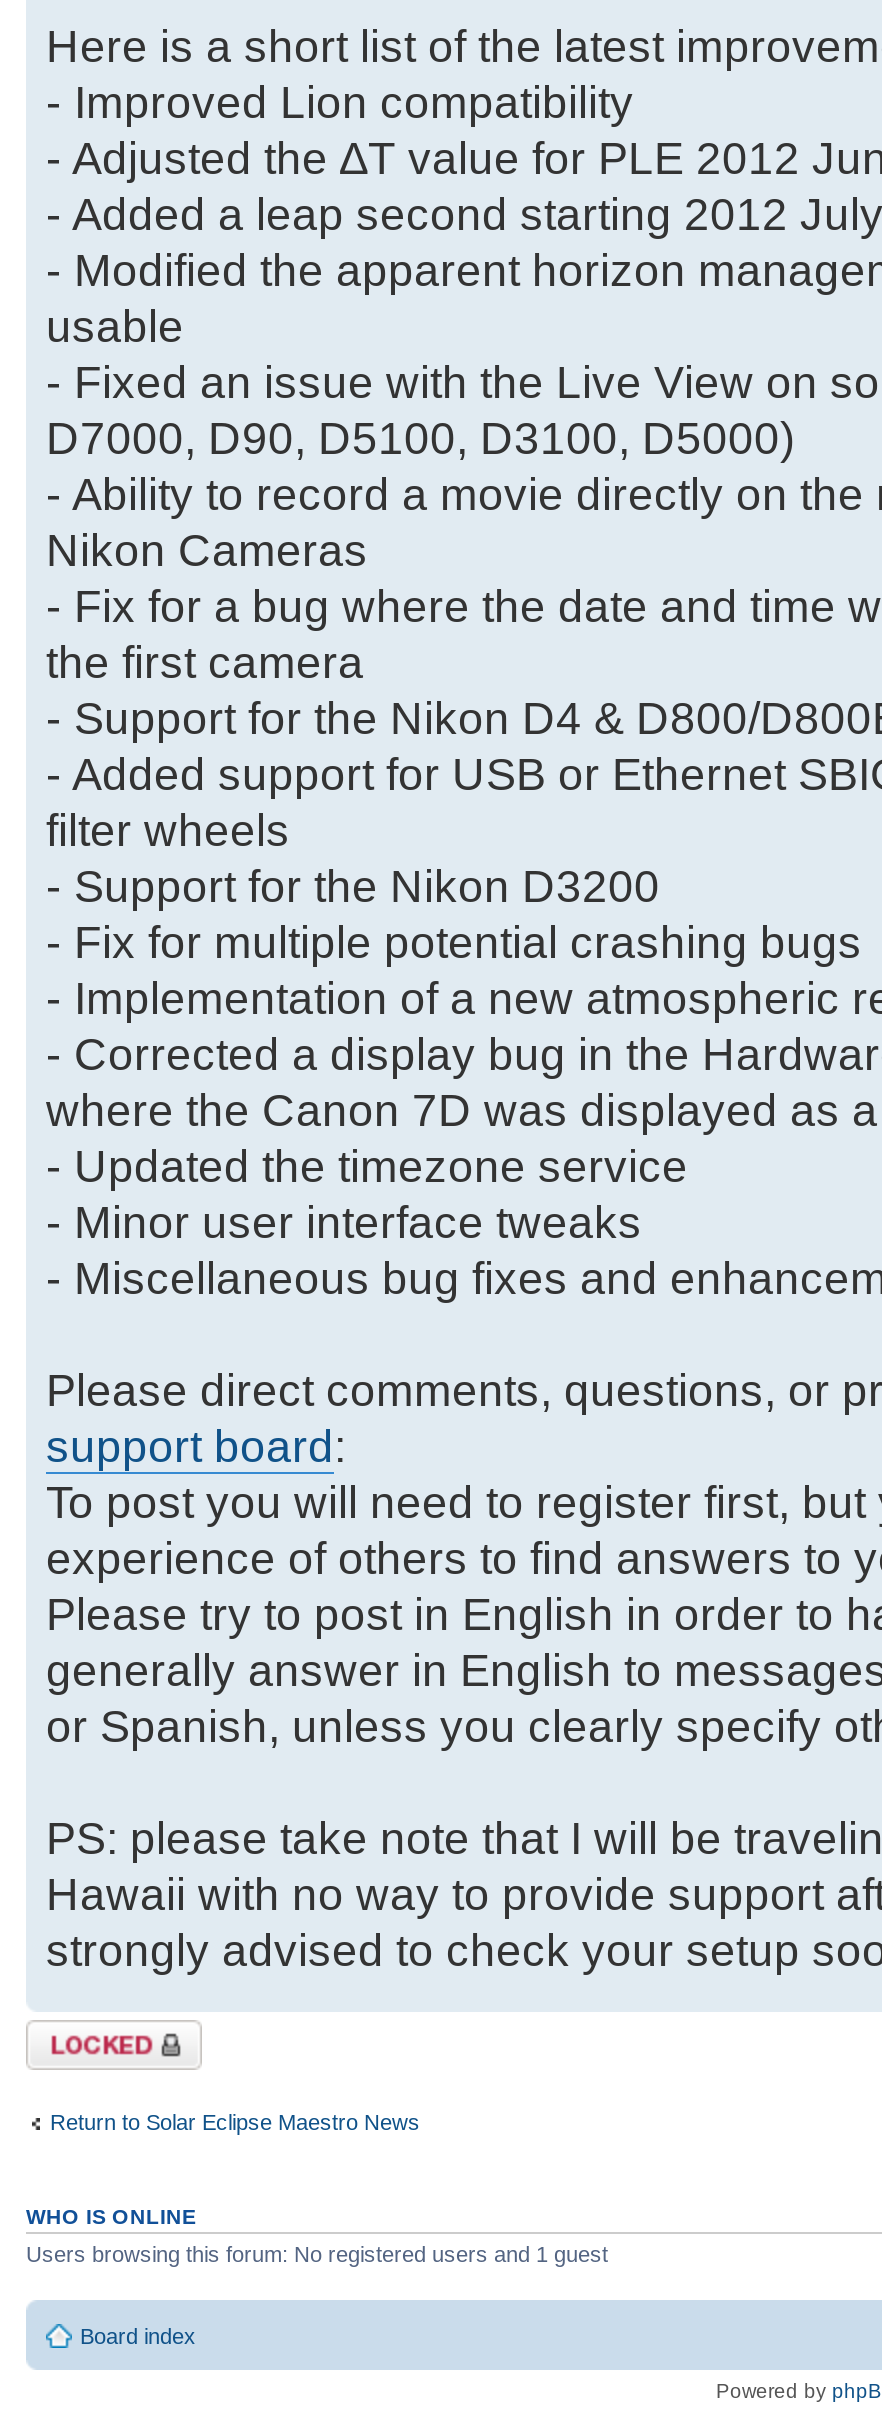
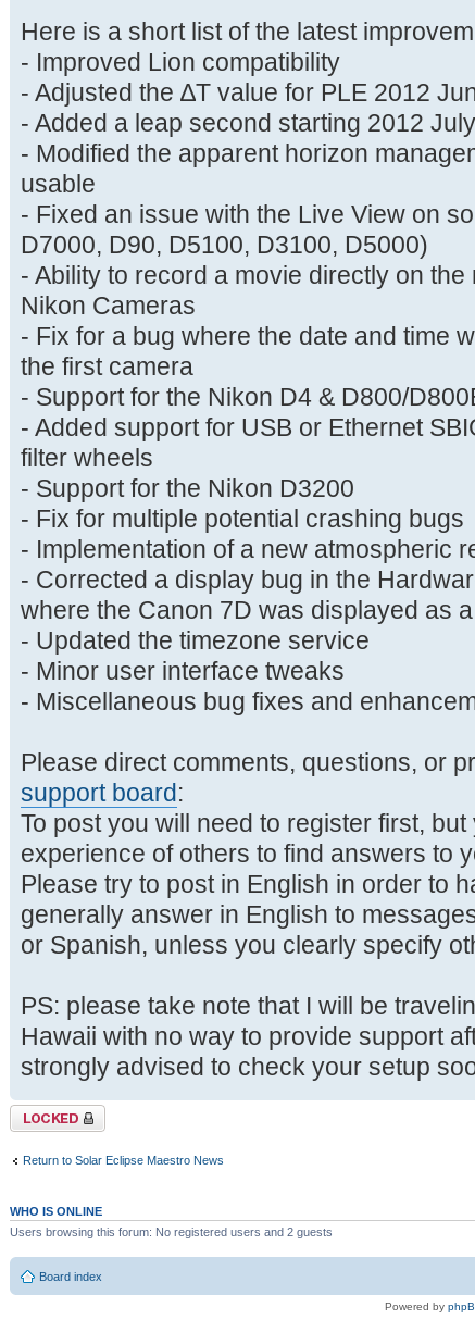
- Users browsing this forum: No registered users and 1 guest
+ Users browsing this forum: No registered users and 2 guests
